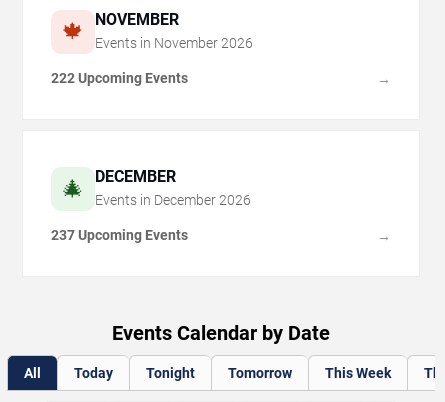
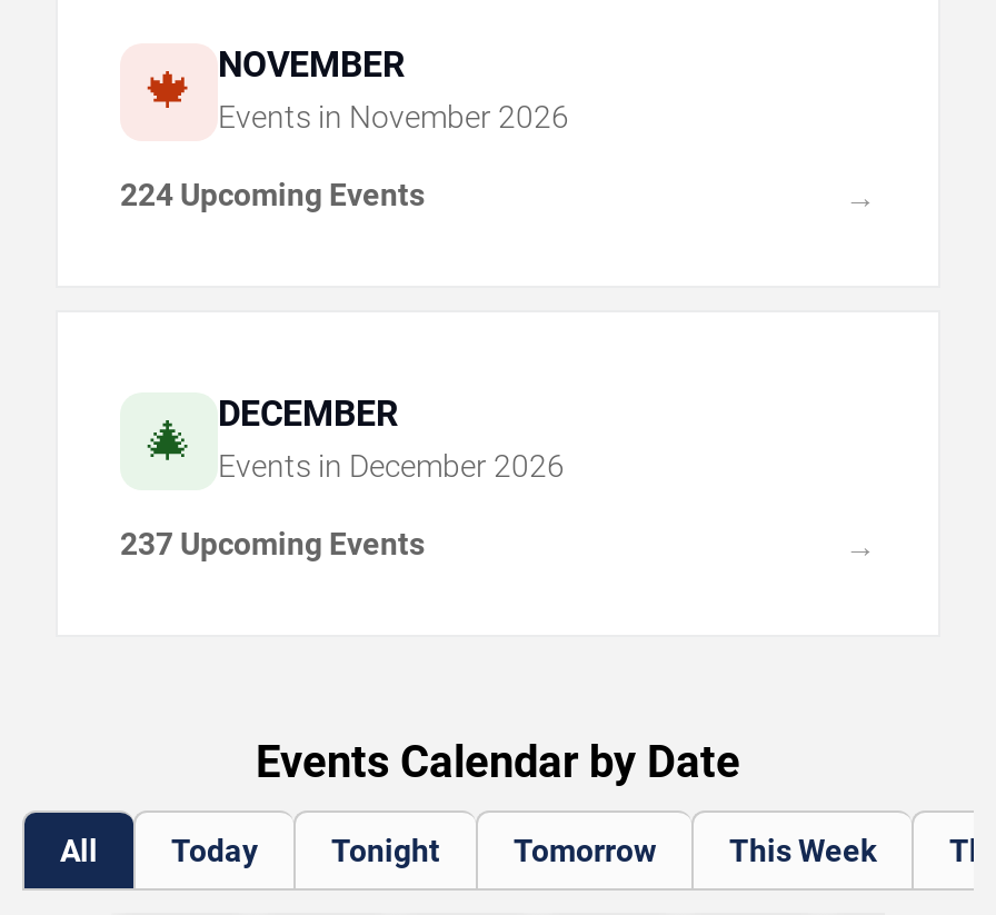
- 222 Upcoming Events
+ 224 Upcoming Events
